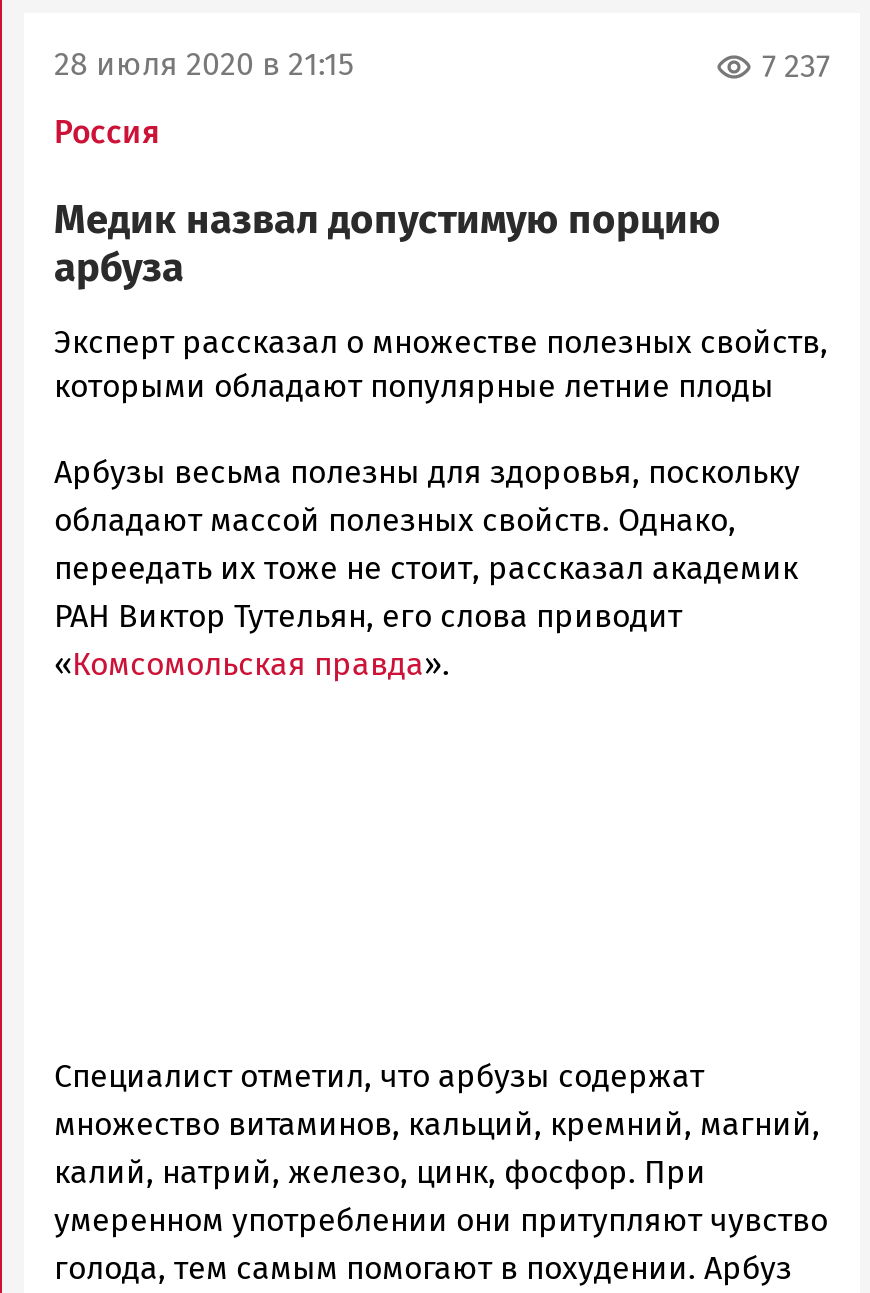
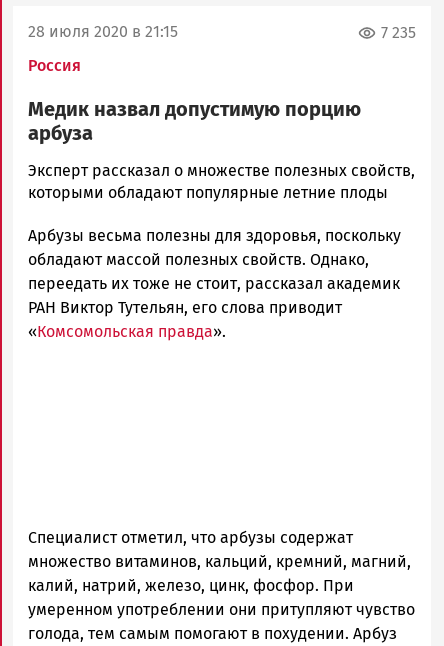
- 7 237
+ 7 235
